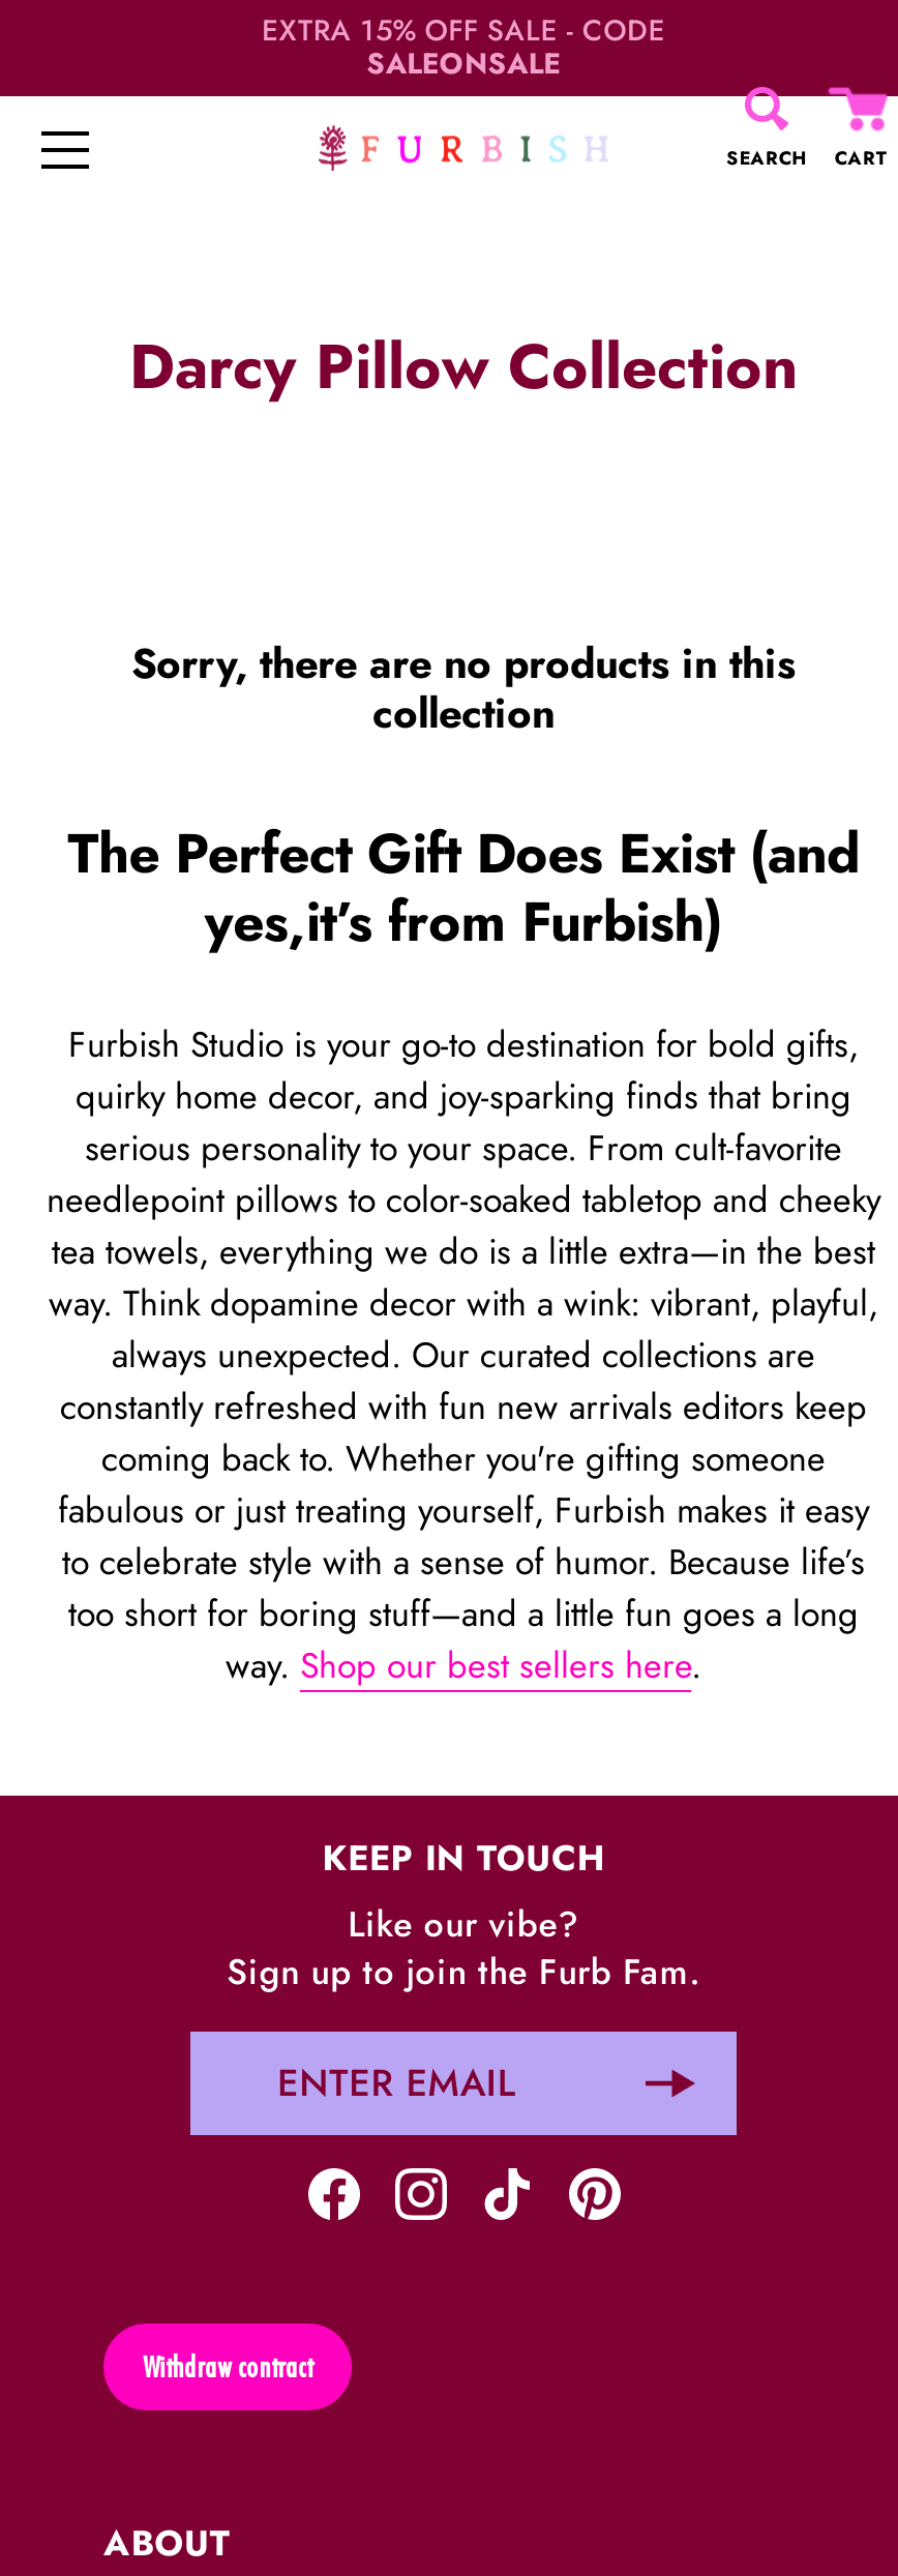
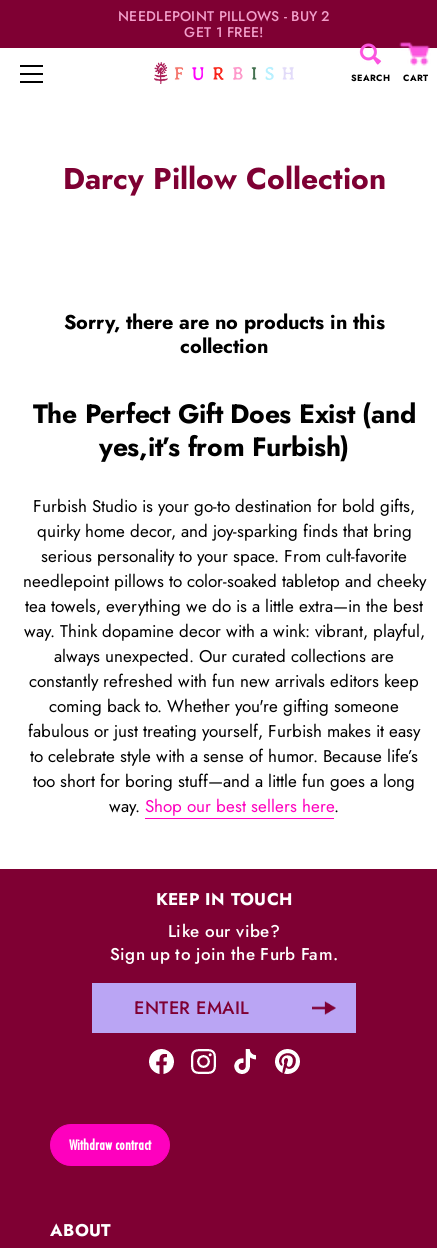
- EXTRA 15% OFF SALE - CODE
- SALEONSALE
+ NEEDLEPOINT PILLOWS - BUY 2
+ GET 1 FREE!
